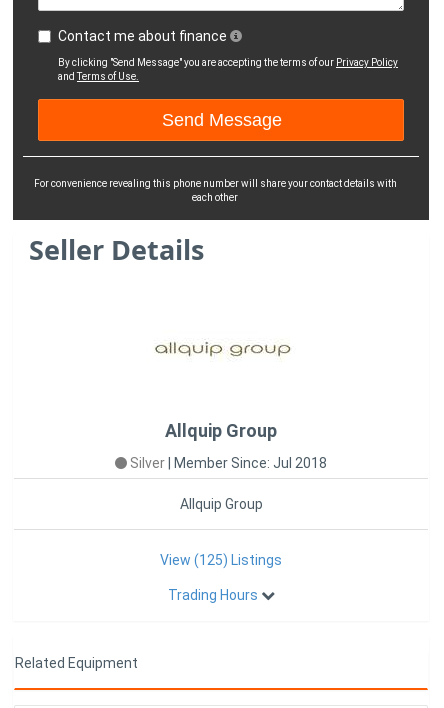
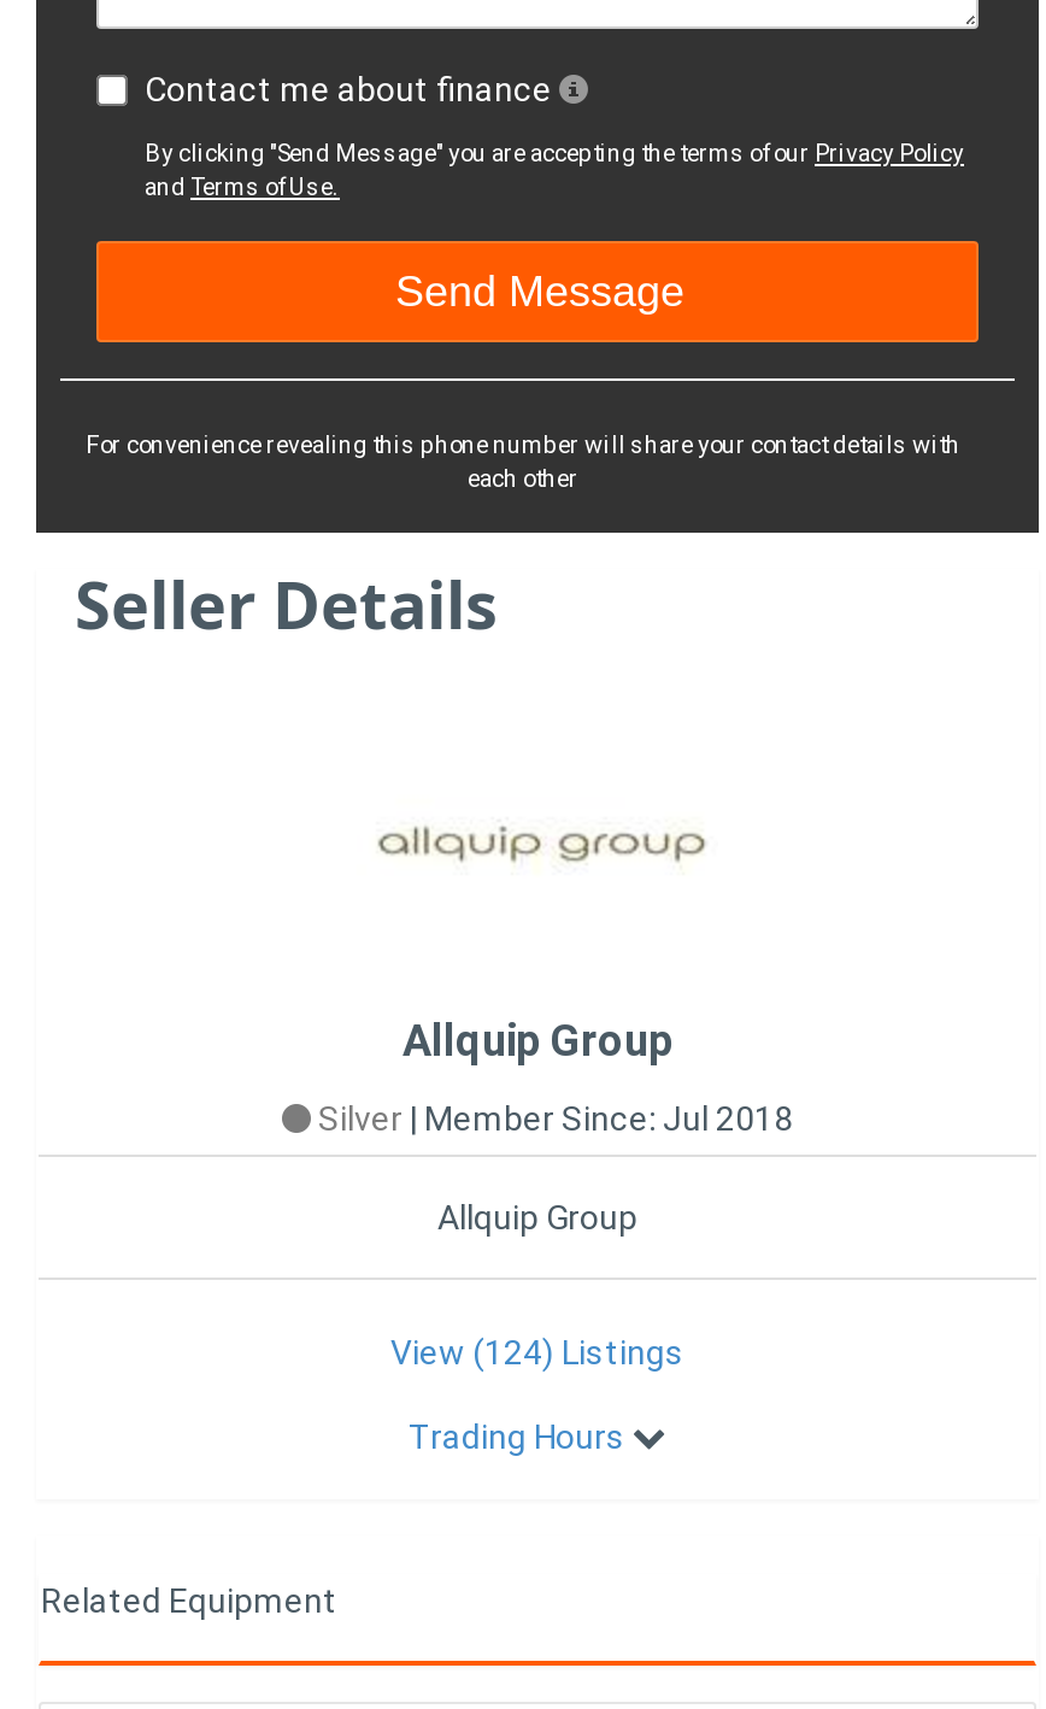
- View (125) Listings
+ View (124) Listings
